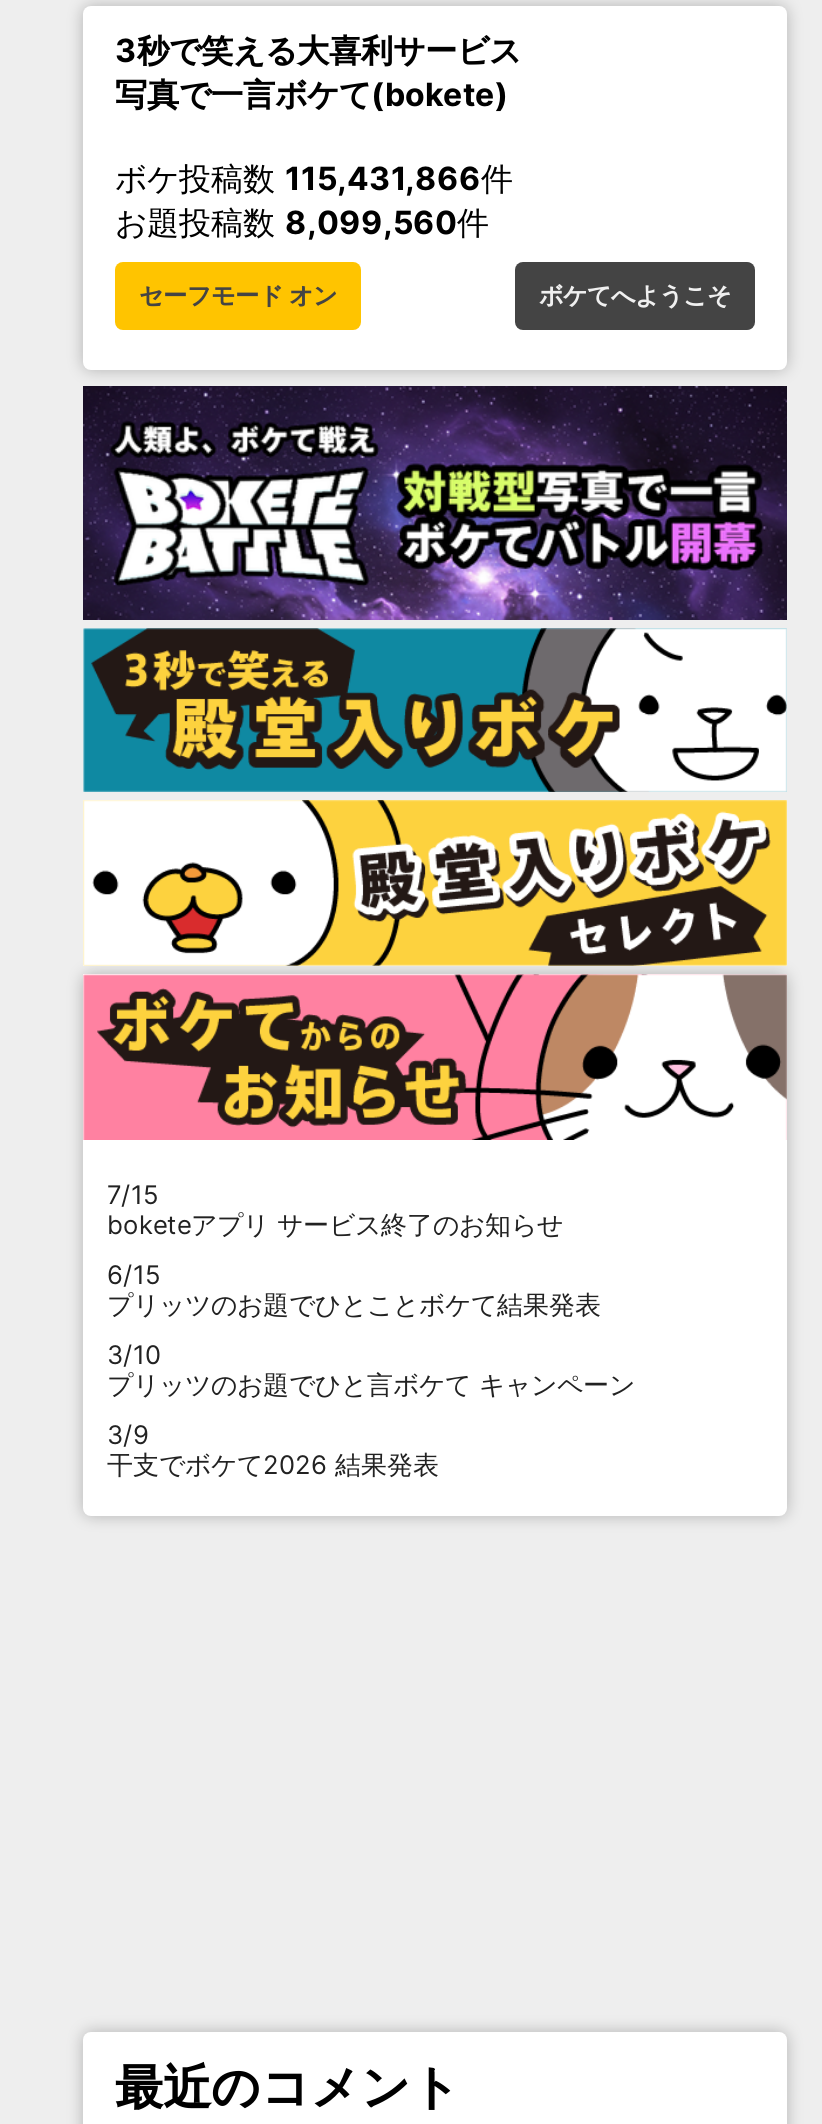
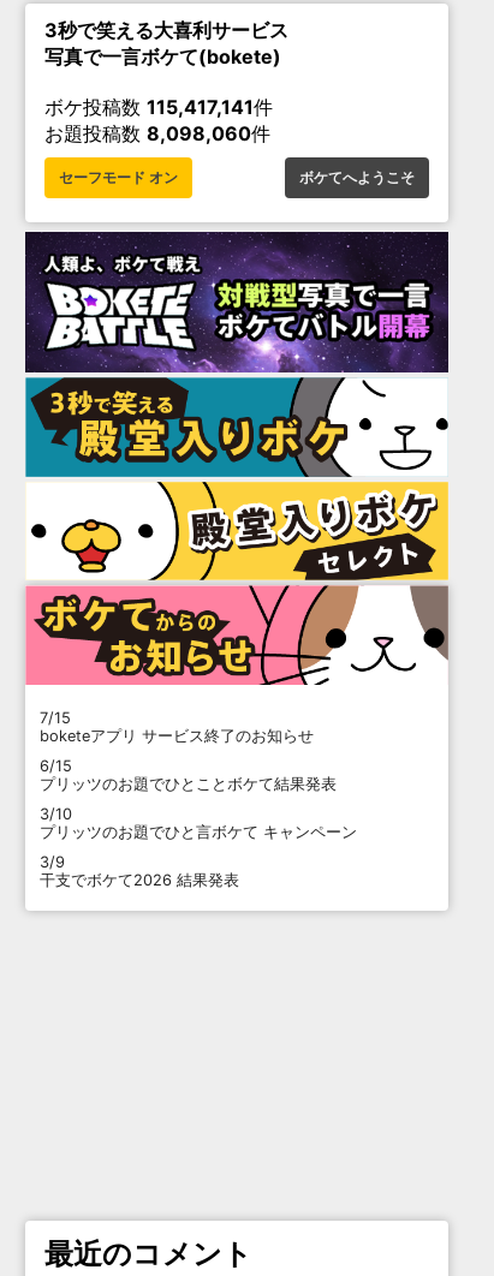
- ボケ投稿数115,431,866件
+ ボケ投稿数115,417,141件

- お題投稿数8,099,560件
+ お題投稿数8,098,060件
